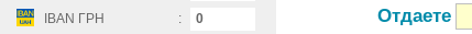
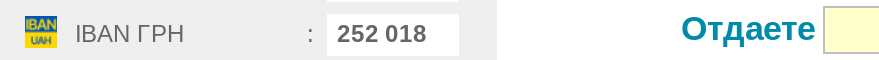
- 0
+ 252 018
